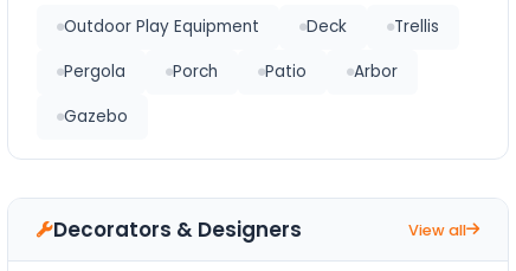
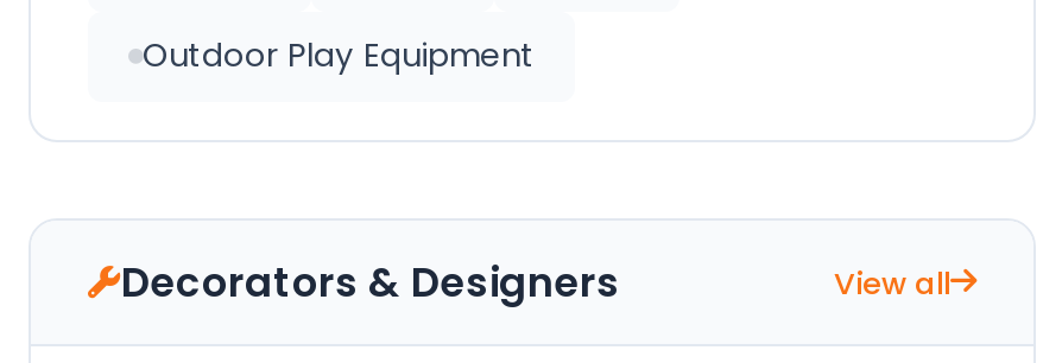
- Deck
- Trellis
- Pergola
- Porch
- Patio
- Arbor
- Gazebo
